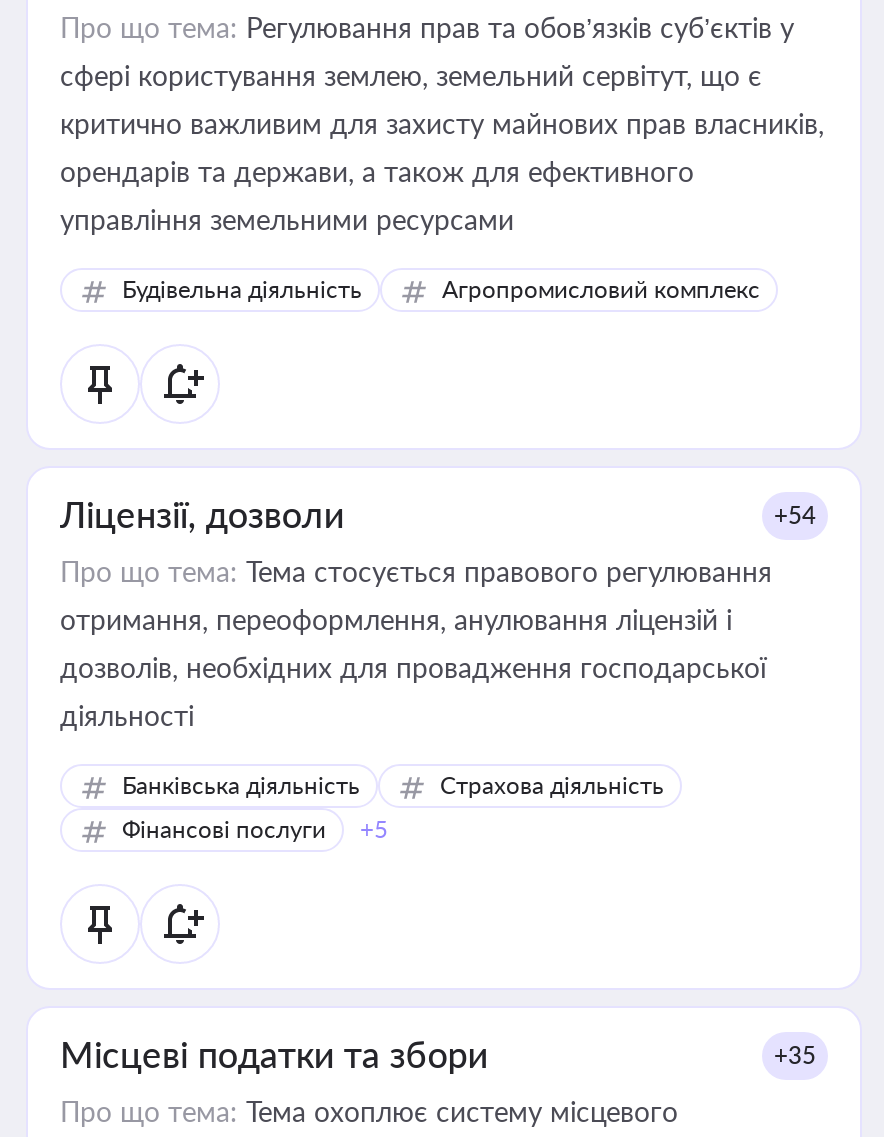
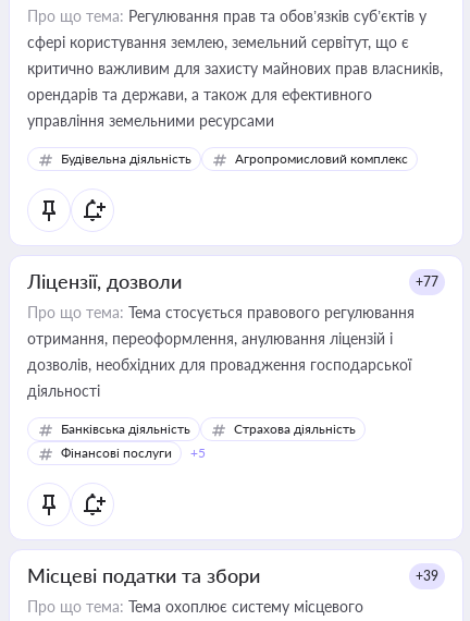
- +54
+ +77

- +35
+ +39
